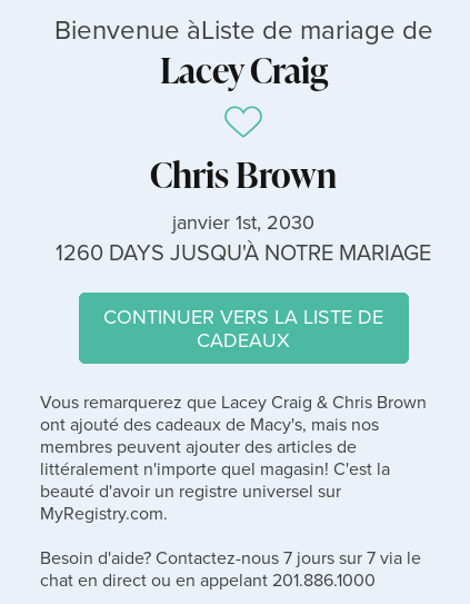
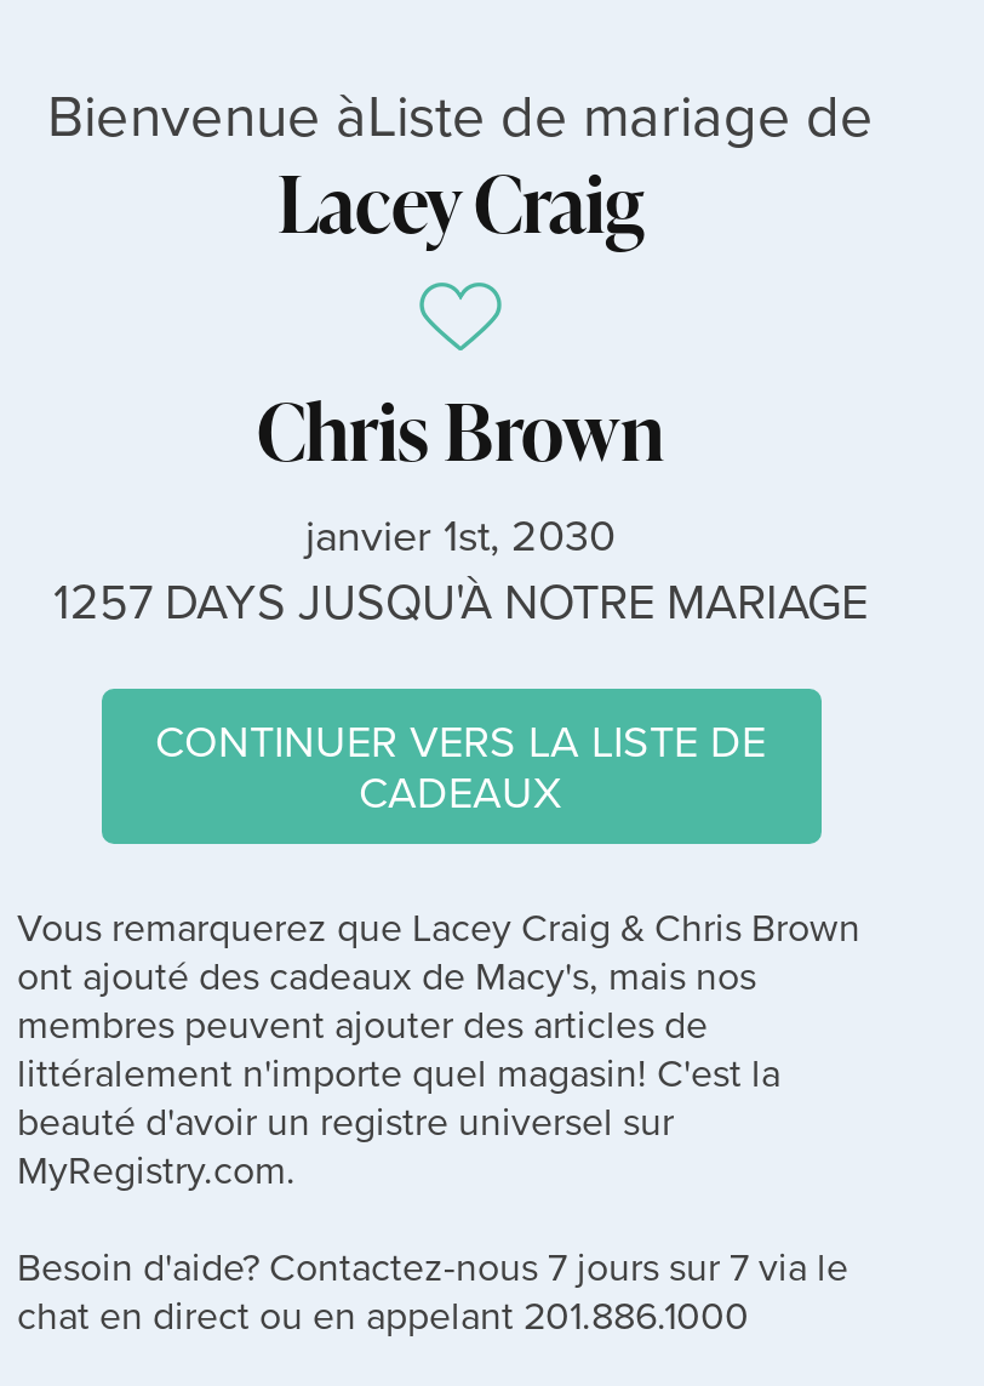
- 1260 DAYS JUSQU'À NOTRE MARIAGE
+ 1257 DAYS JUSQU'À NOTRE MARIAGE
